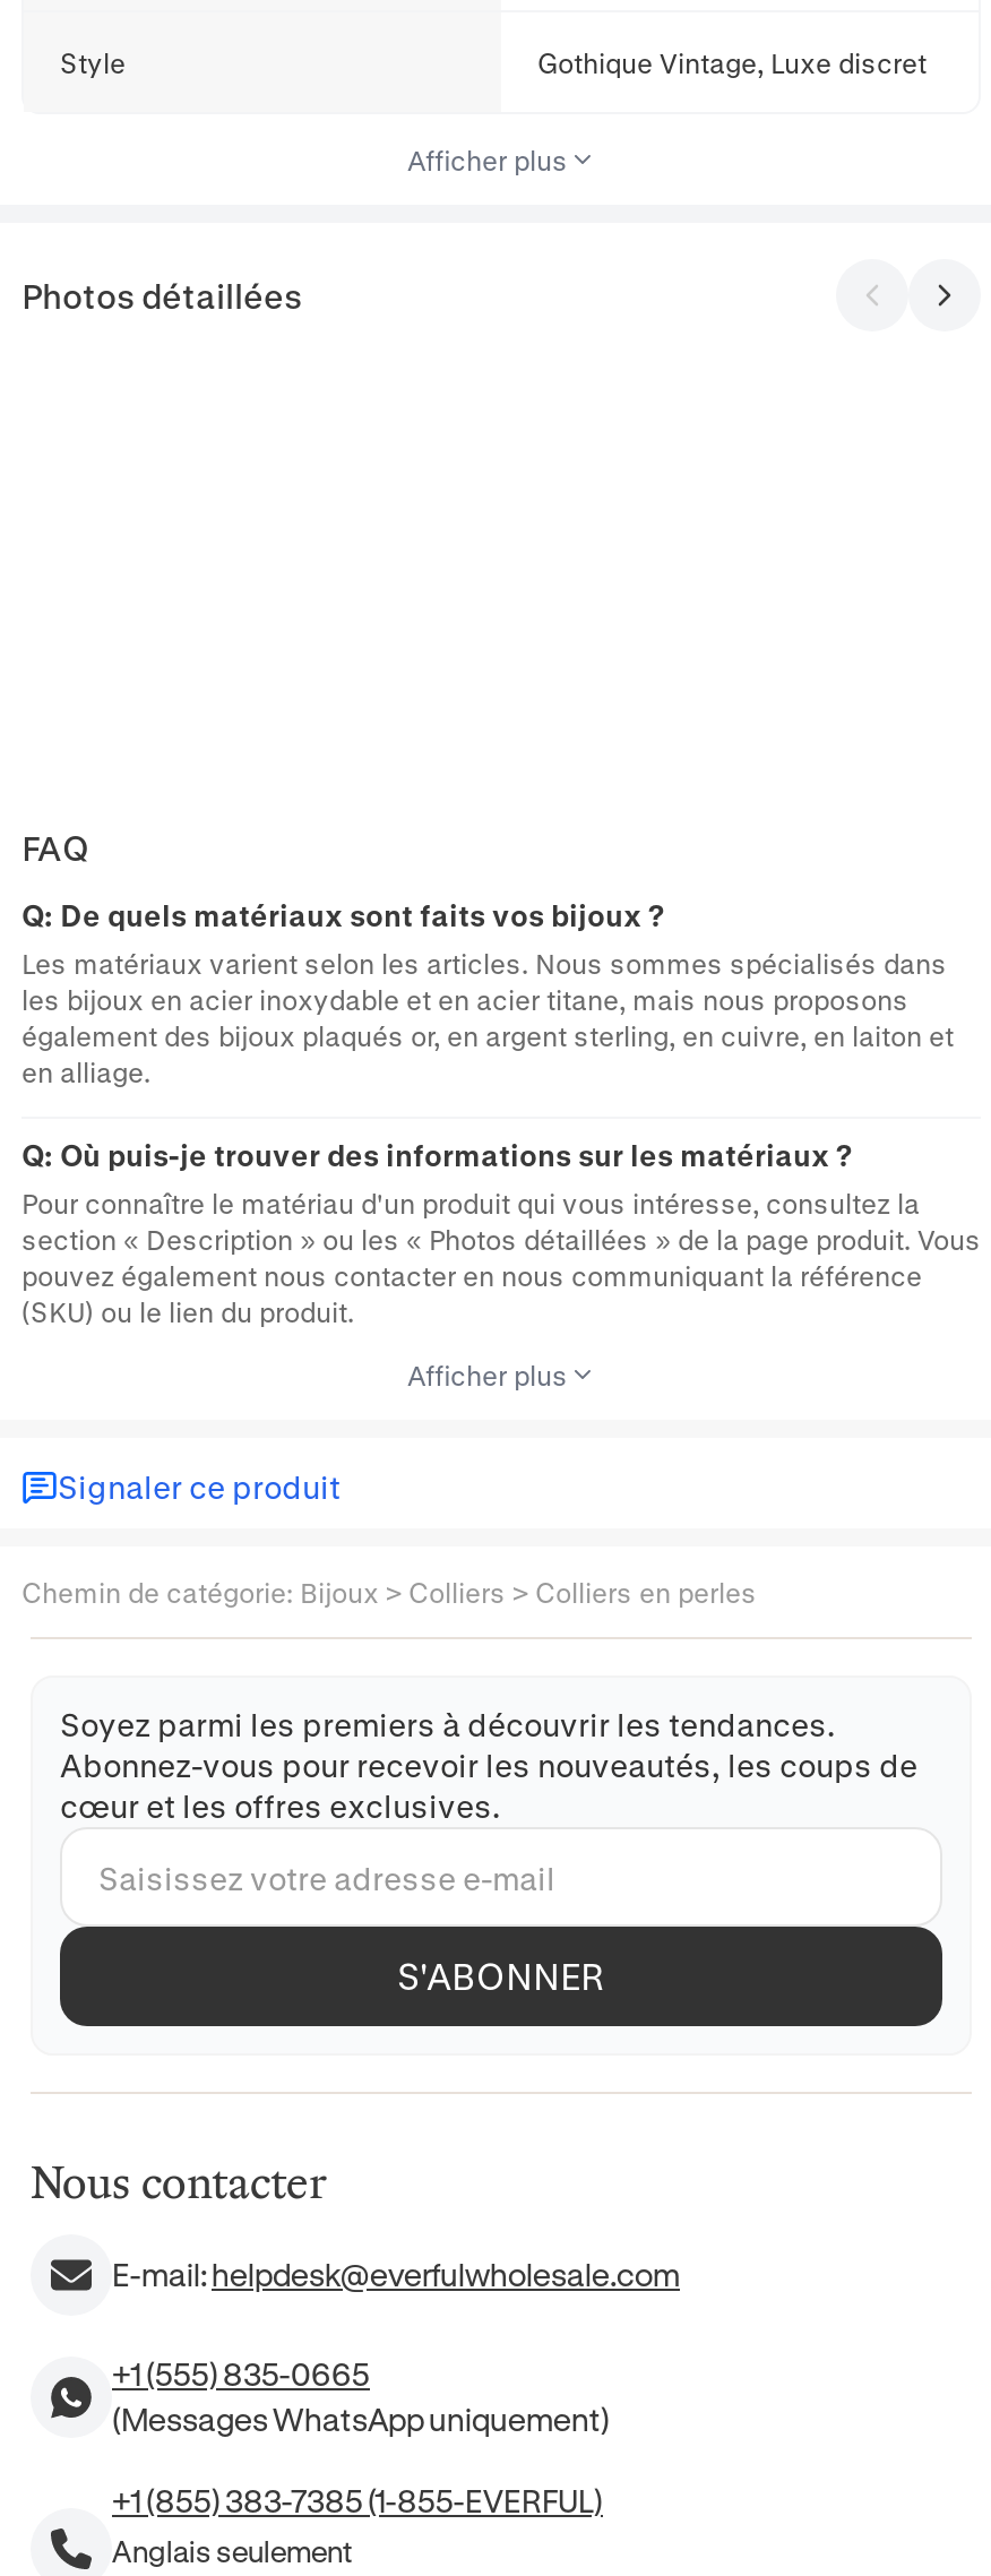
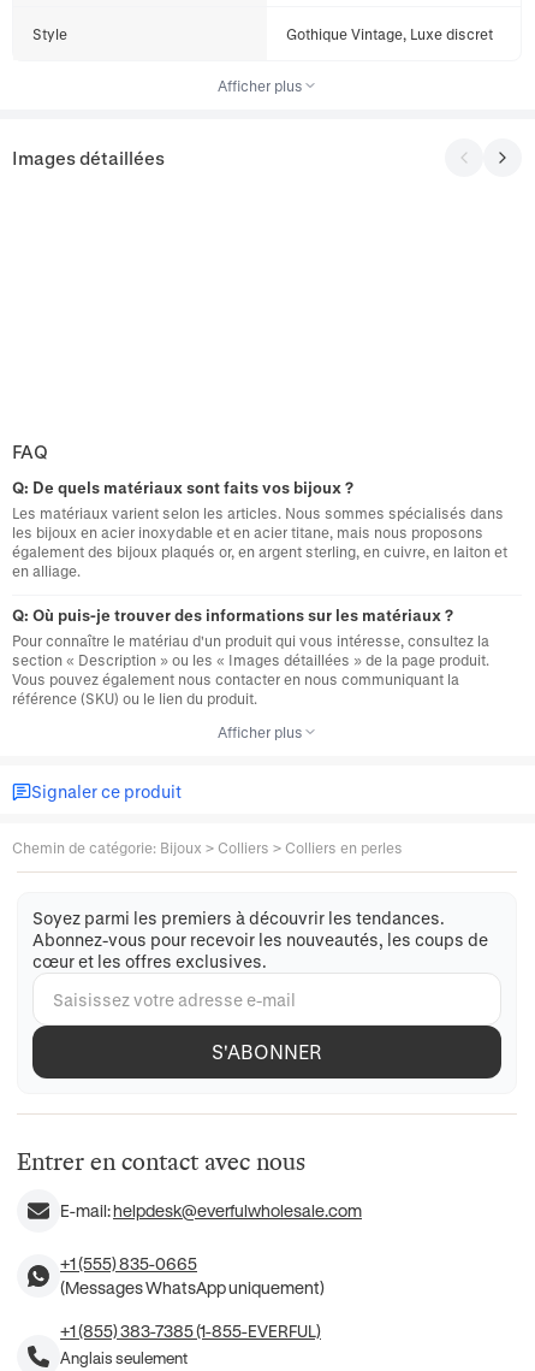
- Photos détaillées
+ Images détaillées

- section « Description » ou les « Photos détaillées » de la page produit. Vous
- pouvez également nous contacter en nous communiquant la référence
- (SKU) ou le lien du produit.
+ section « Description » ou les « Images détaillées » de la page produit.
+ Vous pouvez également nous contacter en nous communiquant la
+ référence (SKU) ou le lien du produit.

- Nous contacter
+ Entrer en contact avec nous
